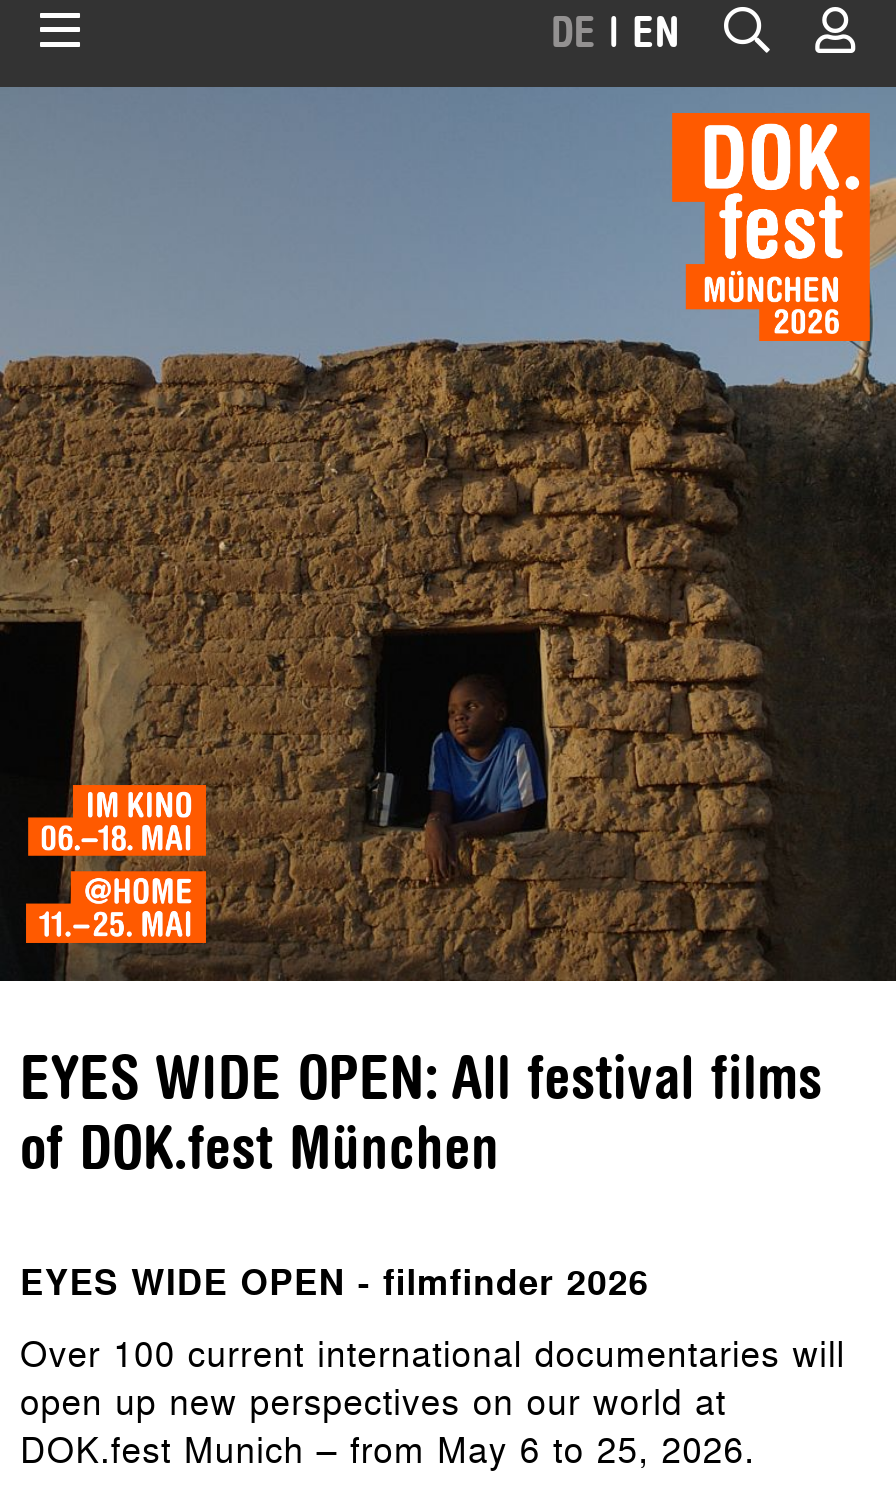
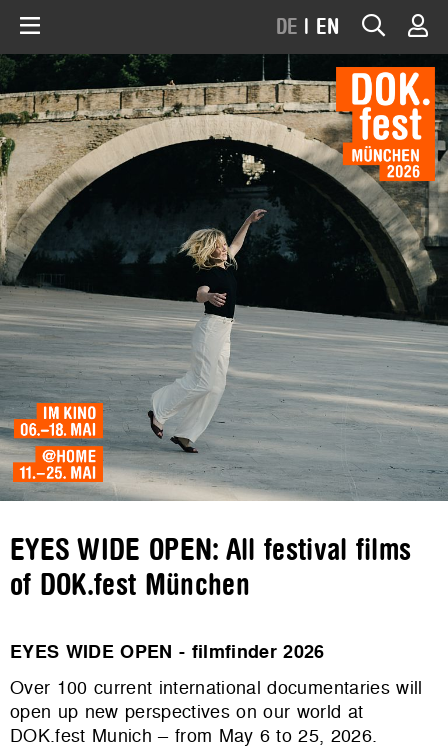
- [image]
+ [image]
